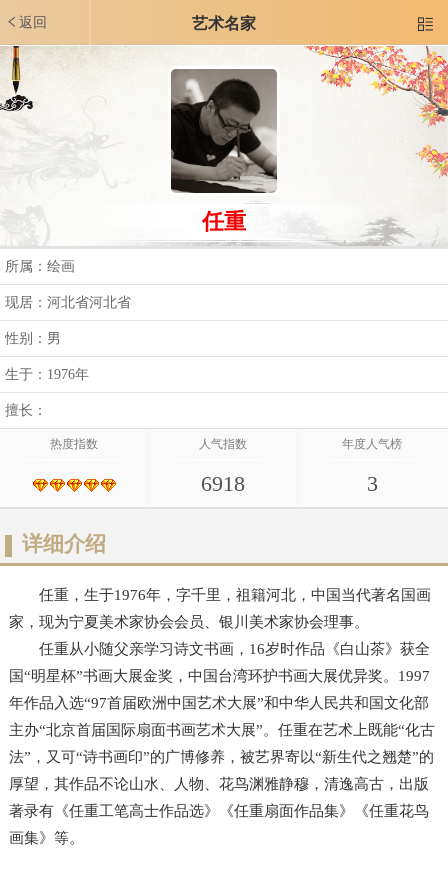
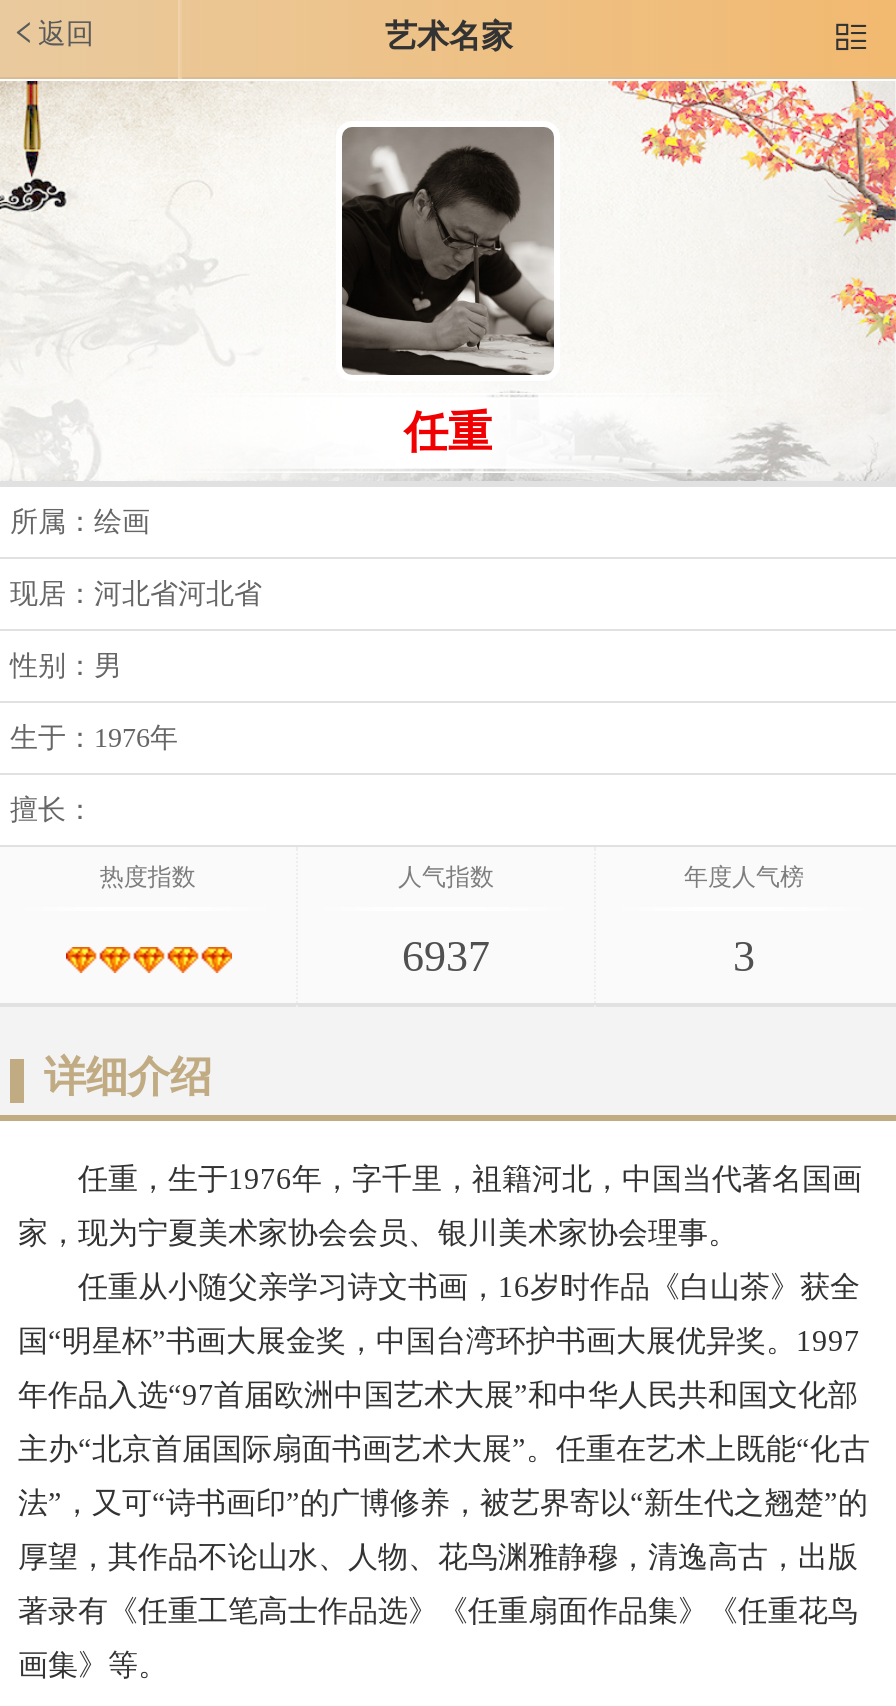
- 6918
+ 6937
